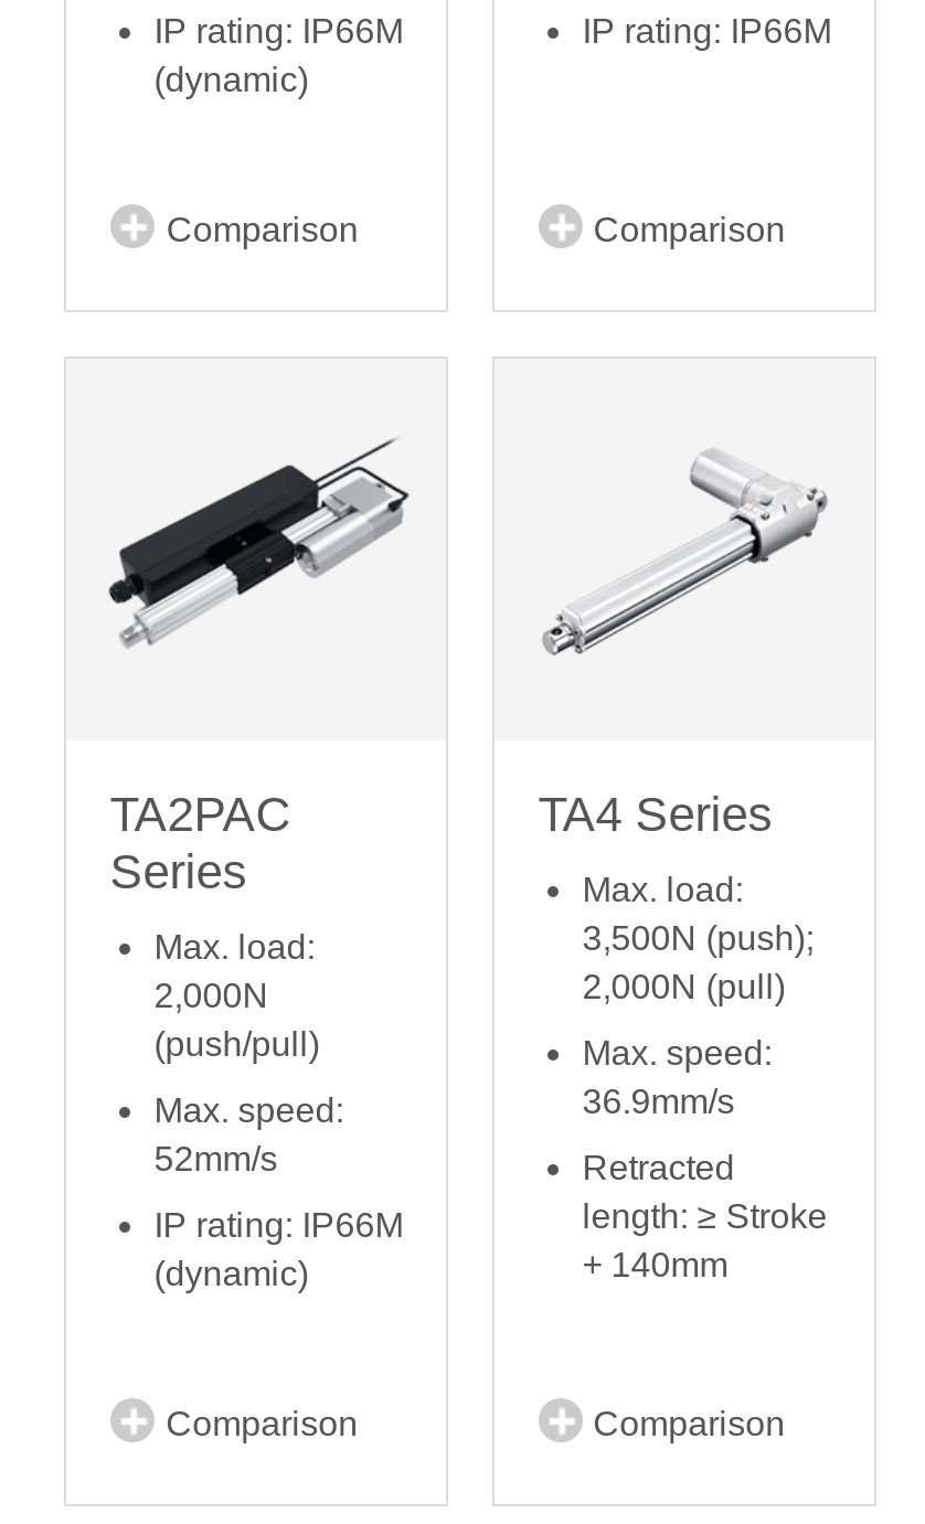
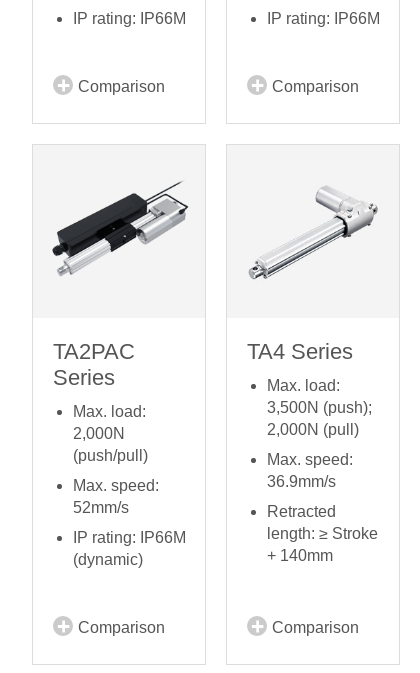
- (dynamic)
